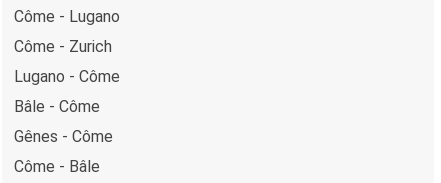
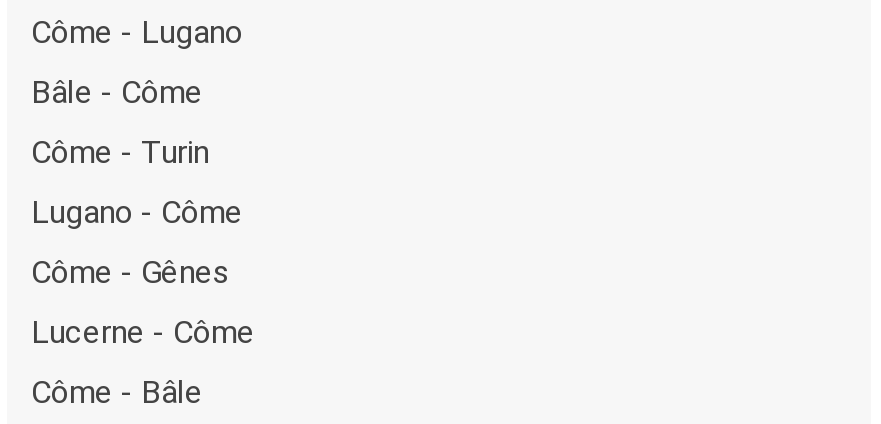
- Côme - Zurich
+ Bâle - Côme
+ Côme - Turin

- Bâle - Côme
+ Côme - Gênes

- Gênes - Côme
+ Lucerne - Côme
